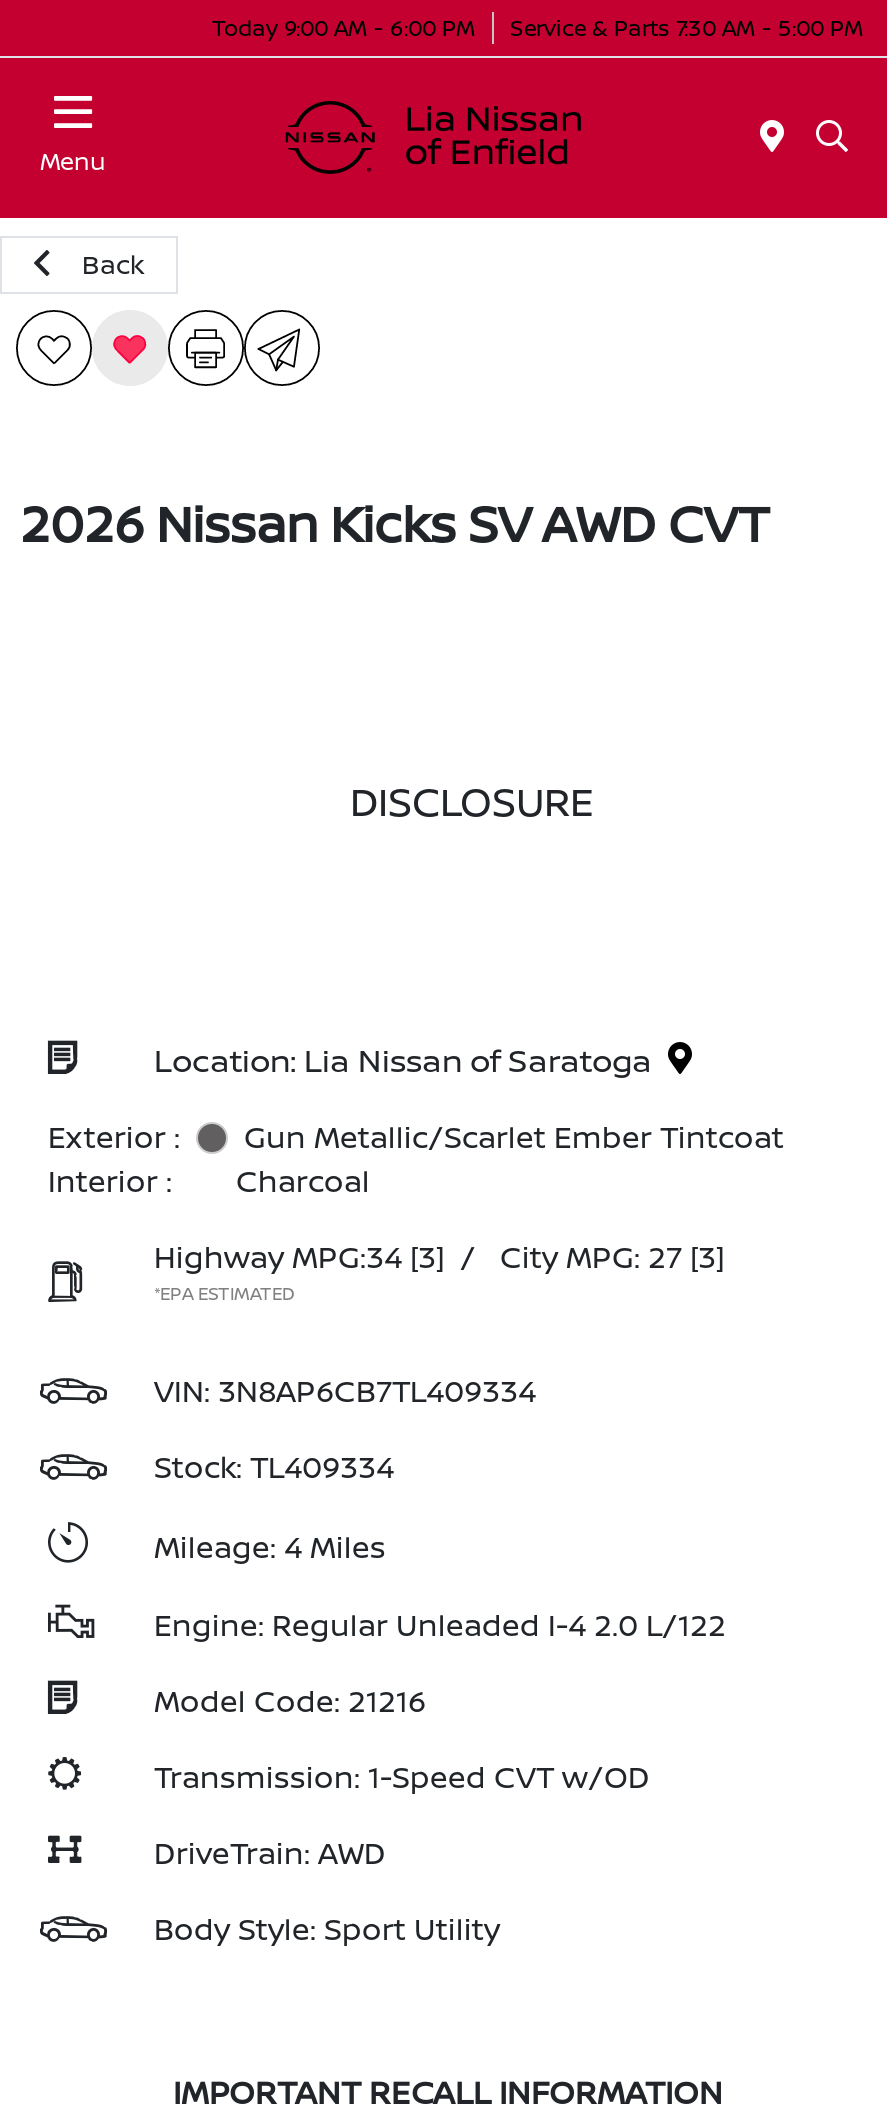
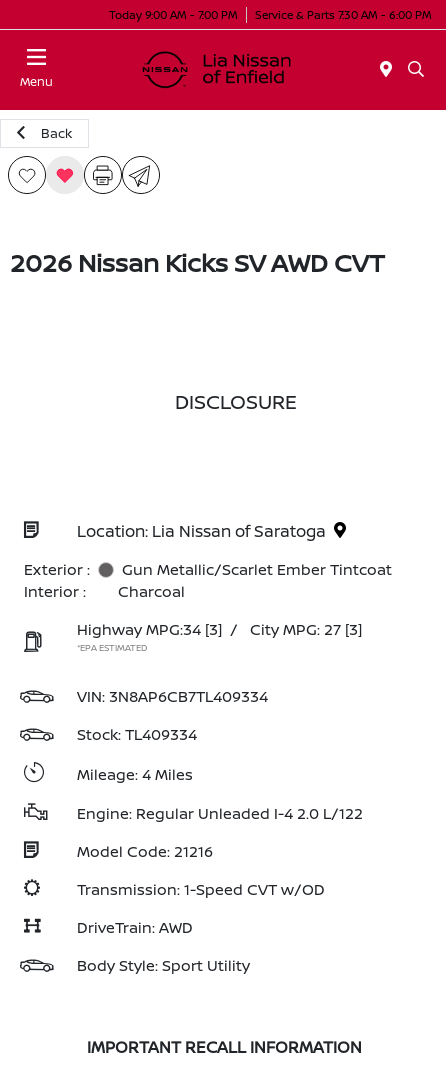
- Today 9:00 AM - 6:00 PM
+ Today 9:00 AM - 7:00 PM

- Service & Parts 7:30 AM - 5:00 PM
+ Service & Parts 7:30 AM - 6:00 PM
